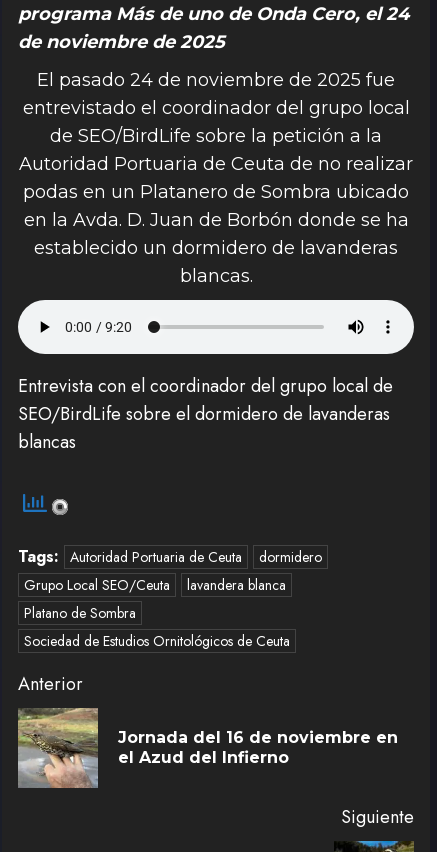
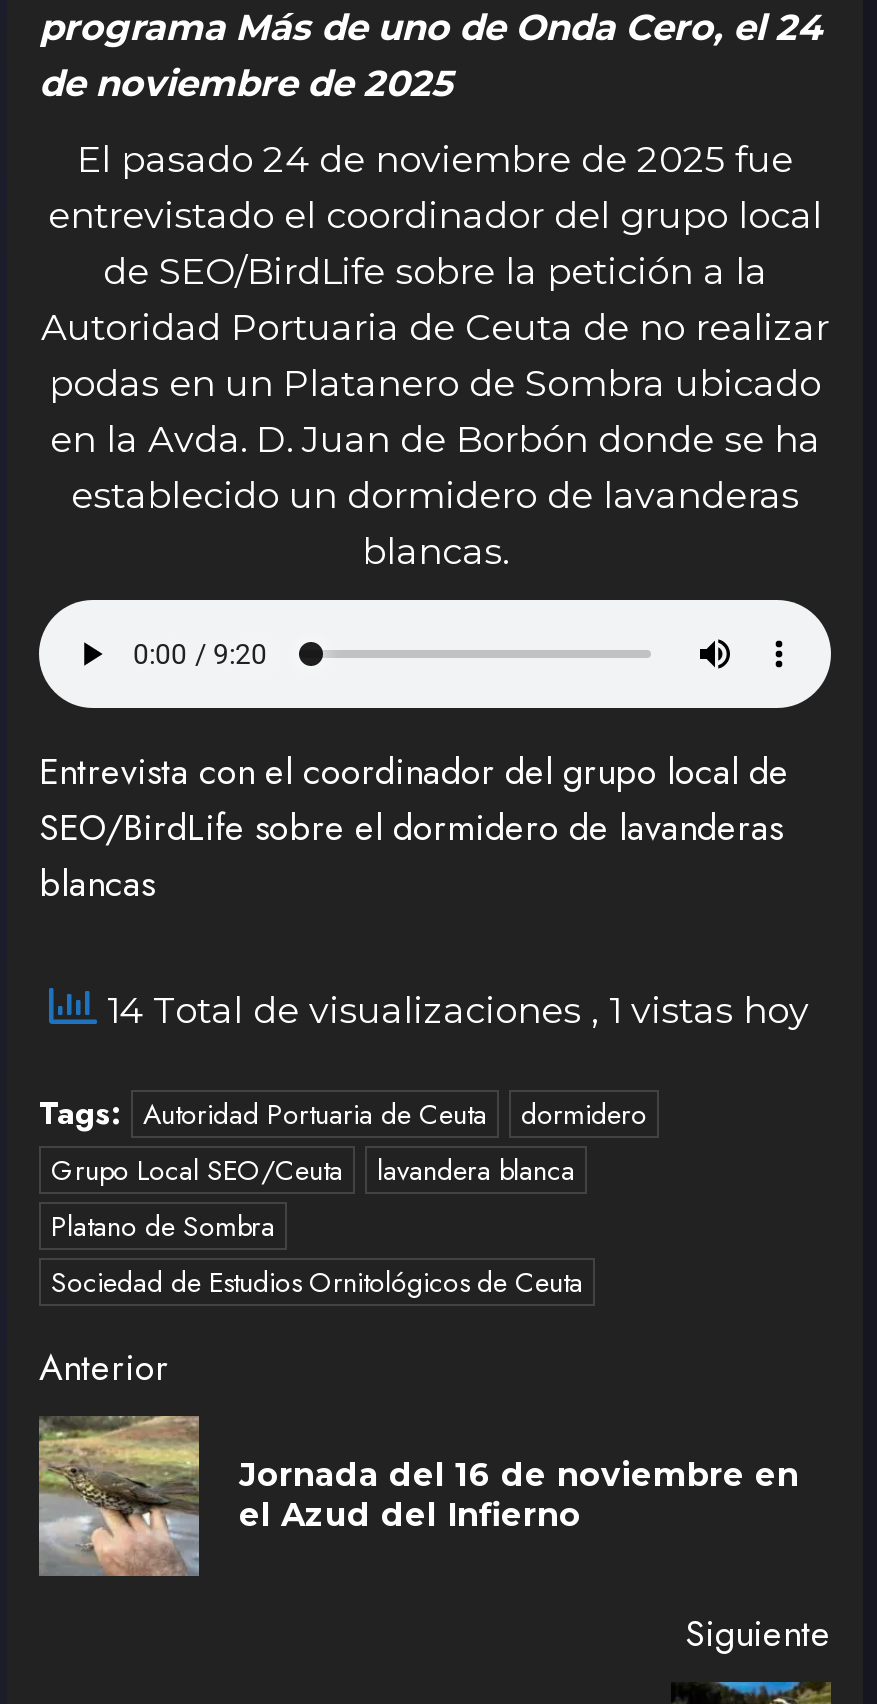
+ 14 Total de visualizaciones, 1 vistas hoy
